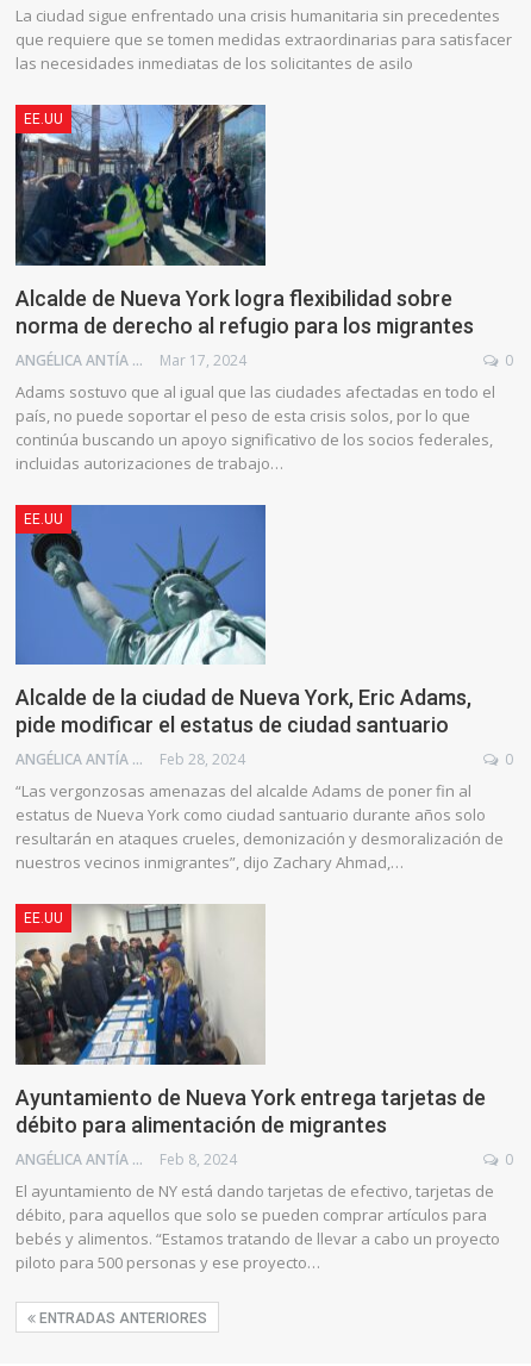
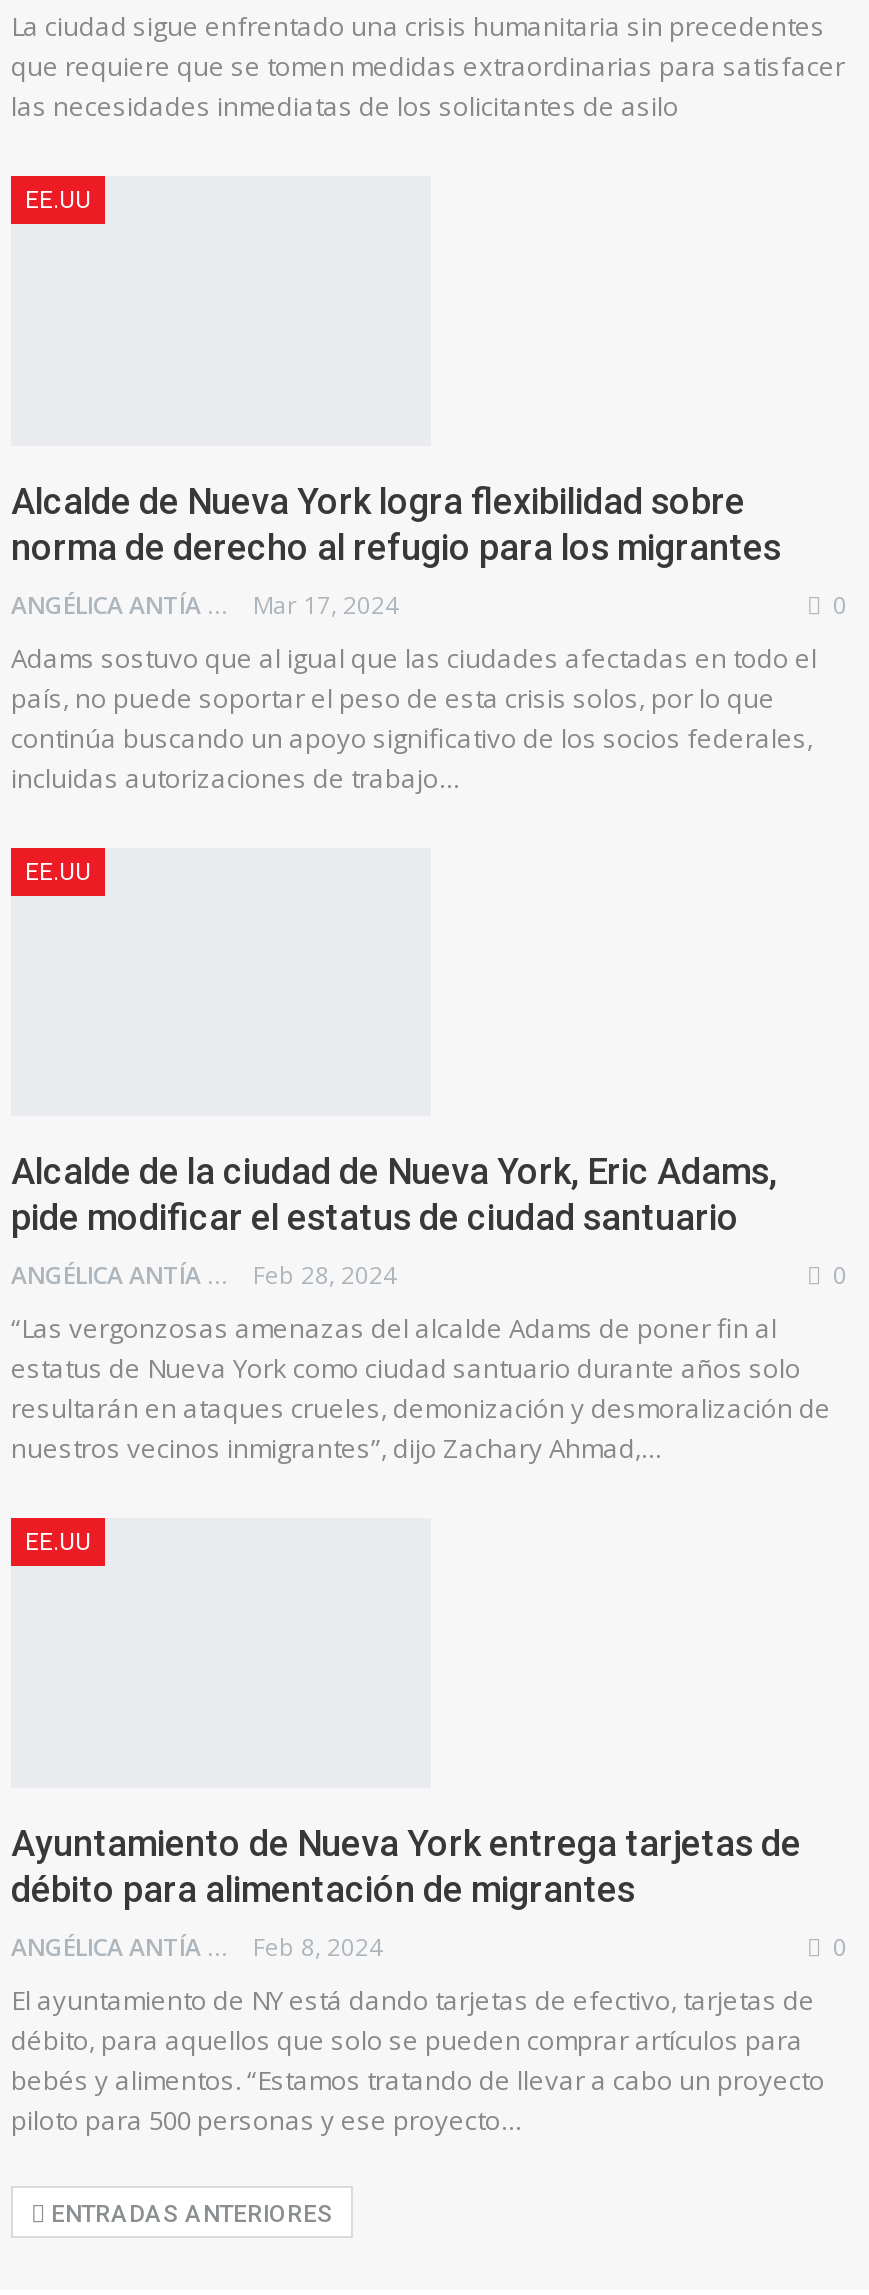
- [image]

- [image]

- [image]
